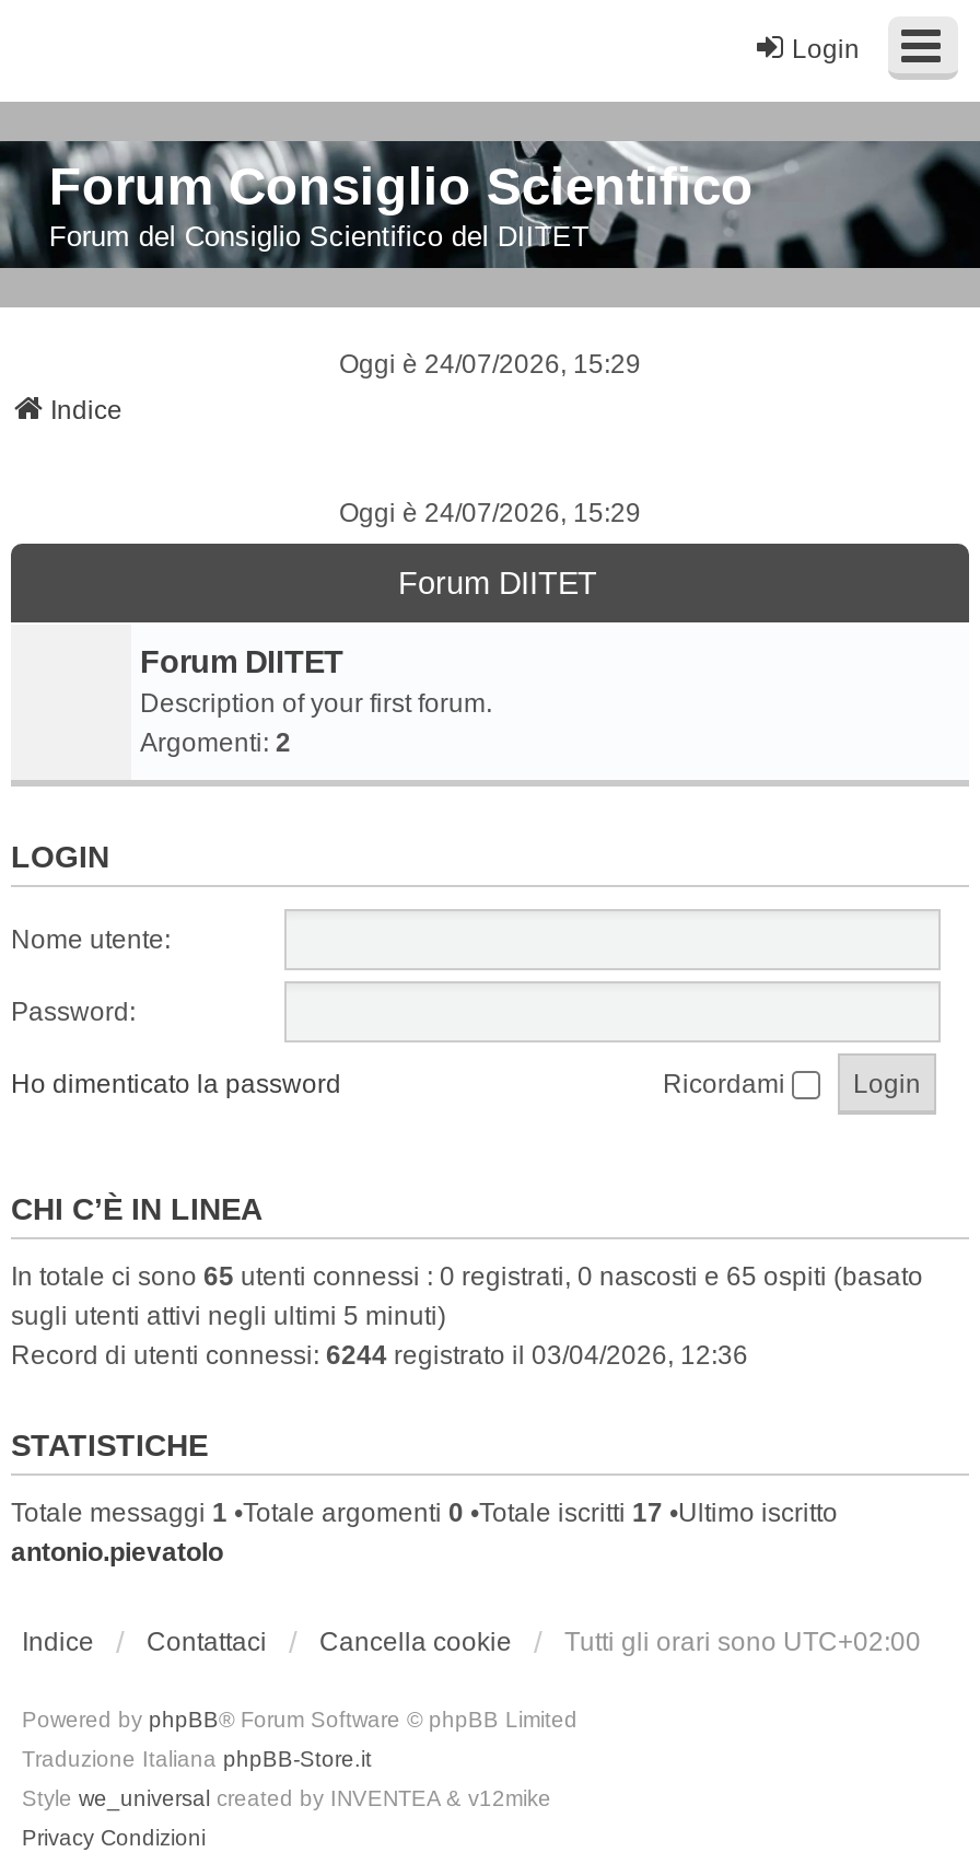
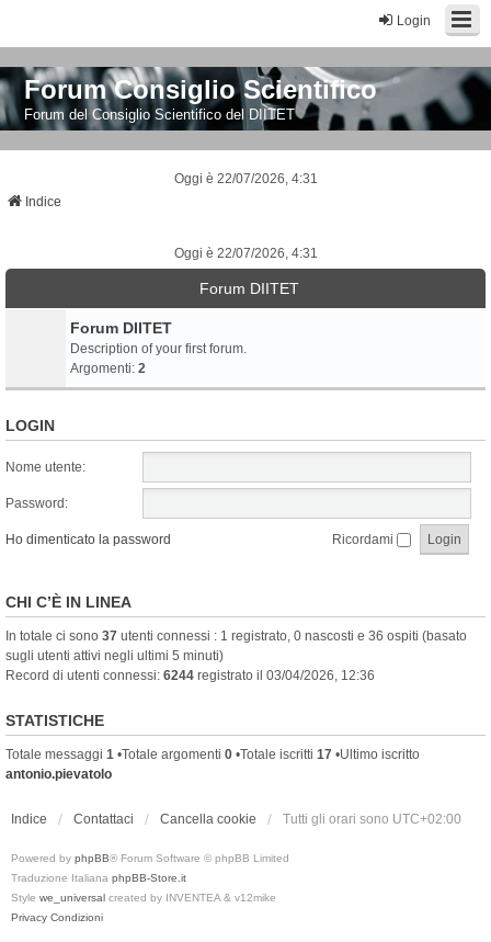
- Oggi è 24/07/2026, 15:29
+ Oggi è 22/07/2026, 4:31

- Oggi è 24/07/2026, 15:29
+ Oggi è 22/07/2026, 4:31

- In totale ci sono 65 utenti connessi : 0 registrati, 0 nascosti e 65 ospiti (basato
+ In totale ci sono 37 utenti connessi : 1 registrato, 0 nascosti e 36 ospiti (basato
